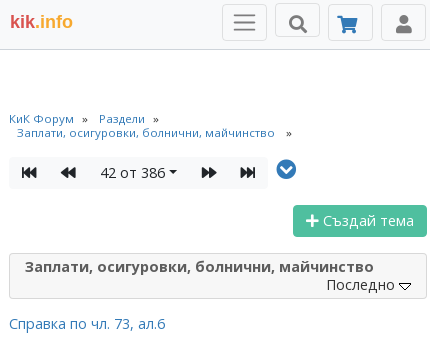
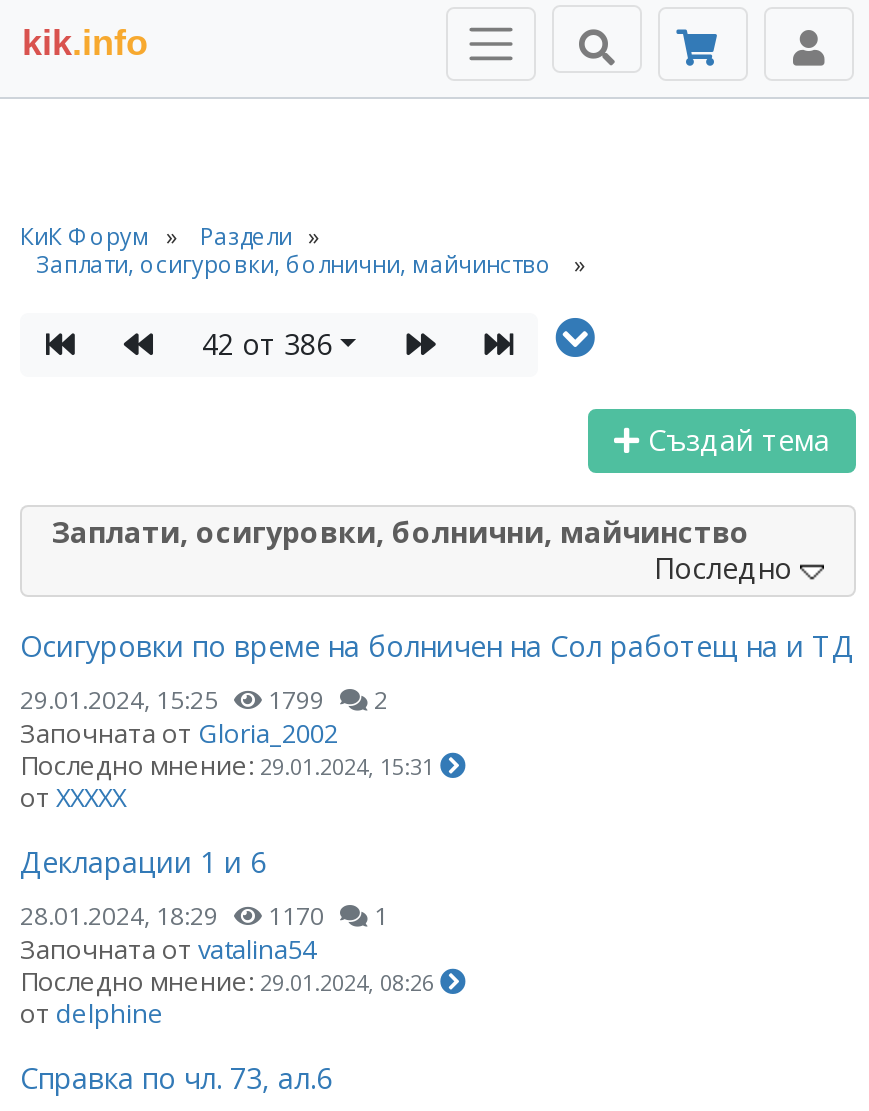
+ Осигуровки по време на болничен на Сол работещ на и ТД
+ 29.01.2024, 15:25
+ 1799
+ 2
+ Започната от Gloria_2002
+ Последно мнение: 29.01.2024, 15:31
+ от ХХХХХ
+ Декларации 1 и 6
+ 28.01.2024, 18:29
+ 1170
+ 1
+ Започната от vatalina54
+ Последно мнение: 29.01.2024, 08:26
+ от delphine
